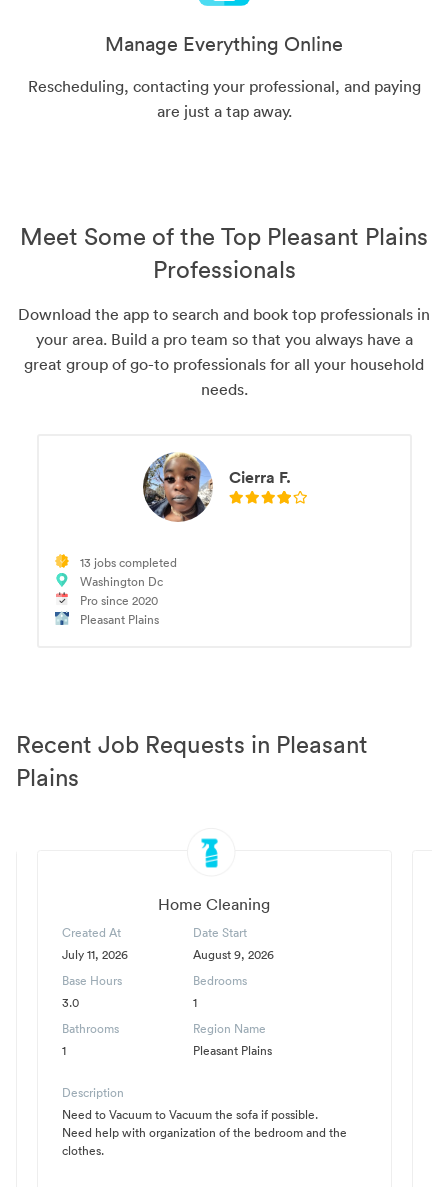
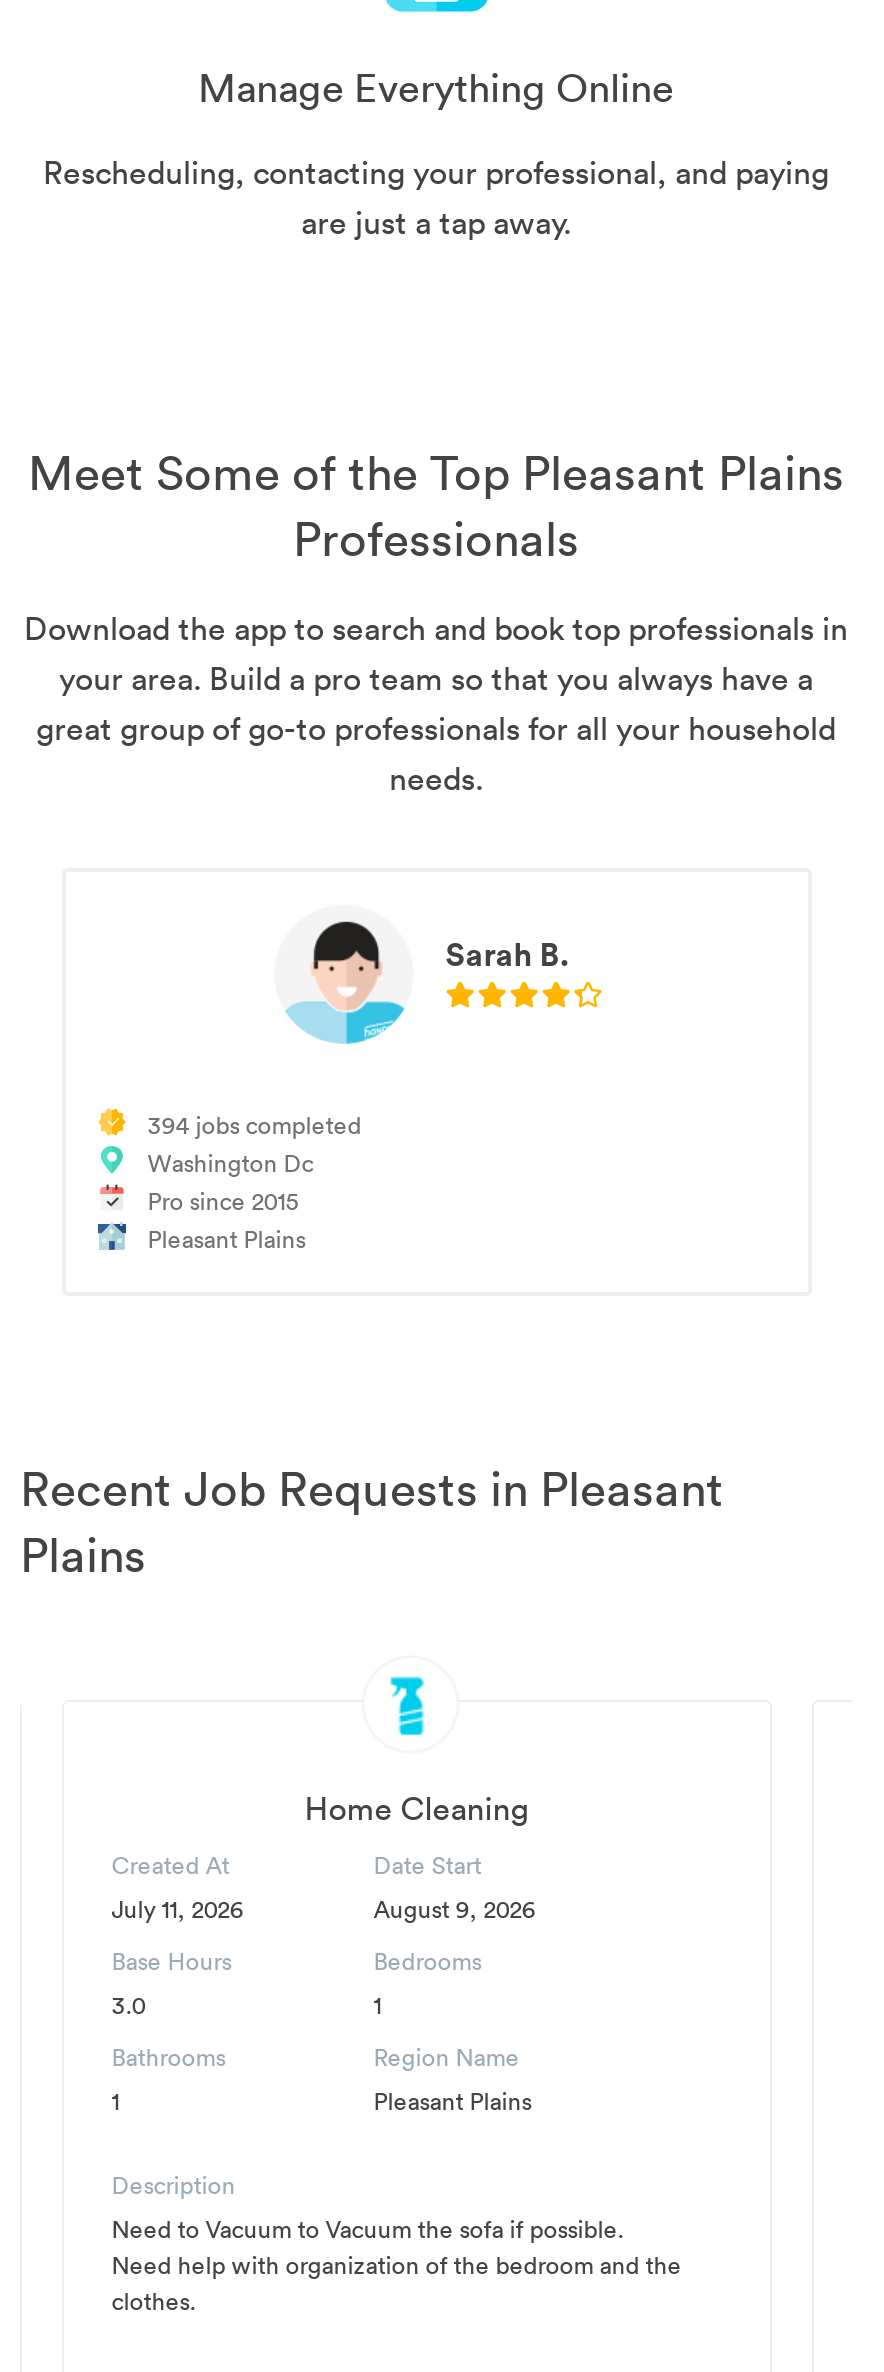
- [image]
- Cierra F.
+ [image]
+ Sarah B.

- 13 jobs completed
+ 394 jobs completed

- Pro since 2020
+ Pro since 2015
